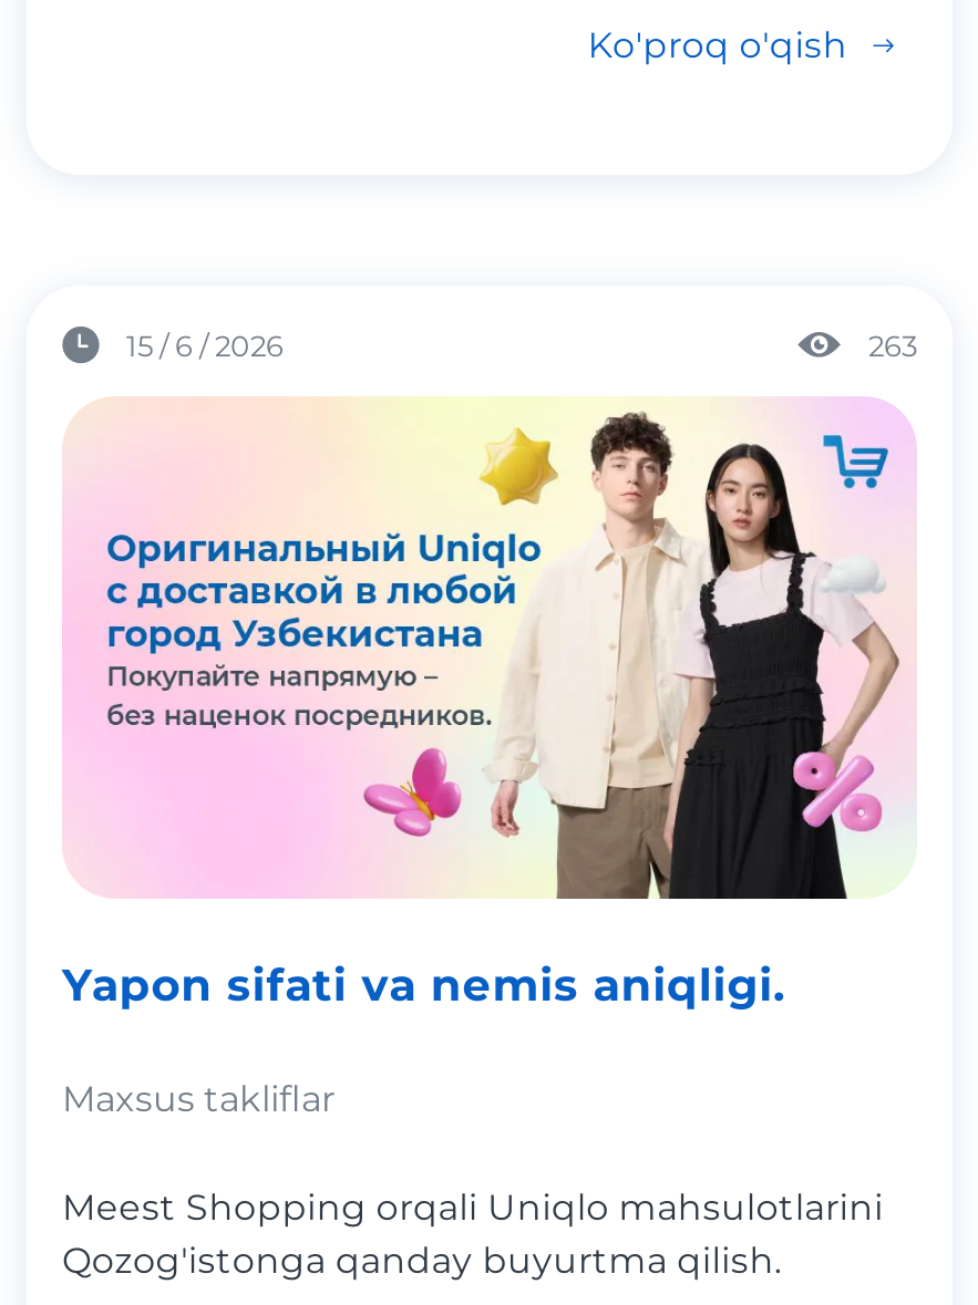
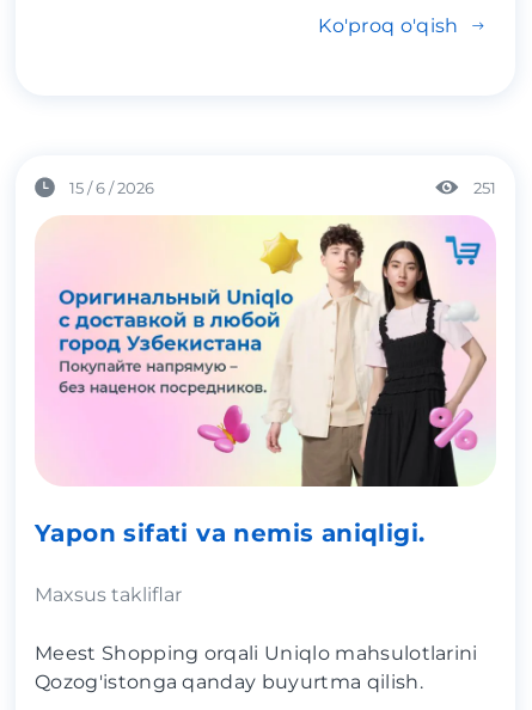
- 263
+ 251
